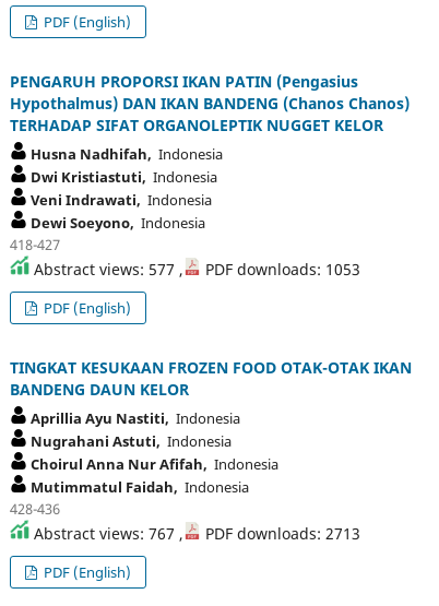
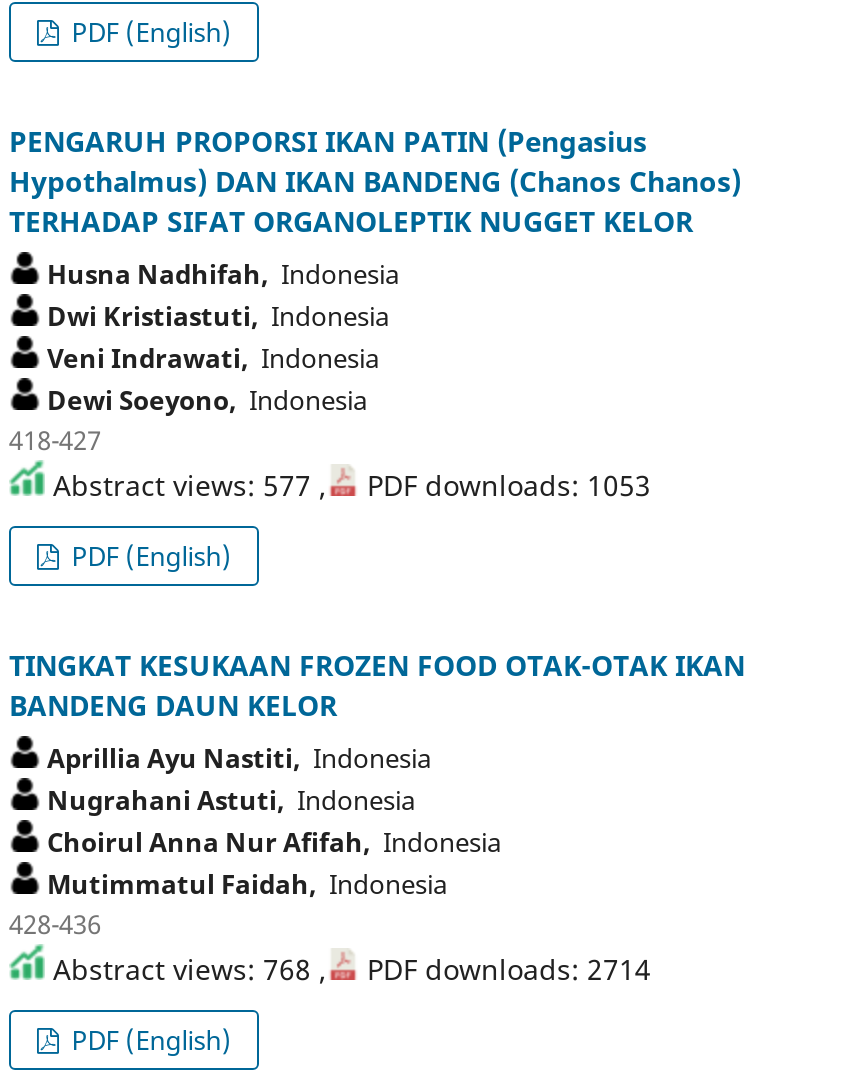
- Abstract views: 767 ,
+ Abstract views: 768 ,

- PDF downloads: 2713
+ PDF downloads: 2714
